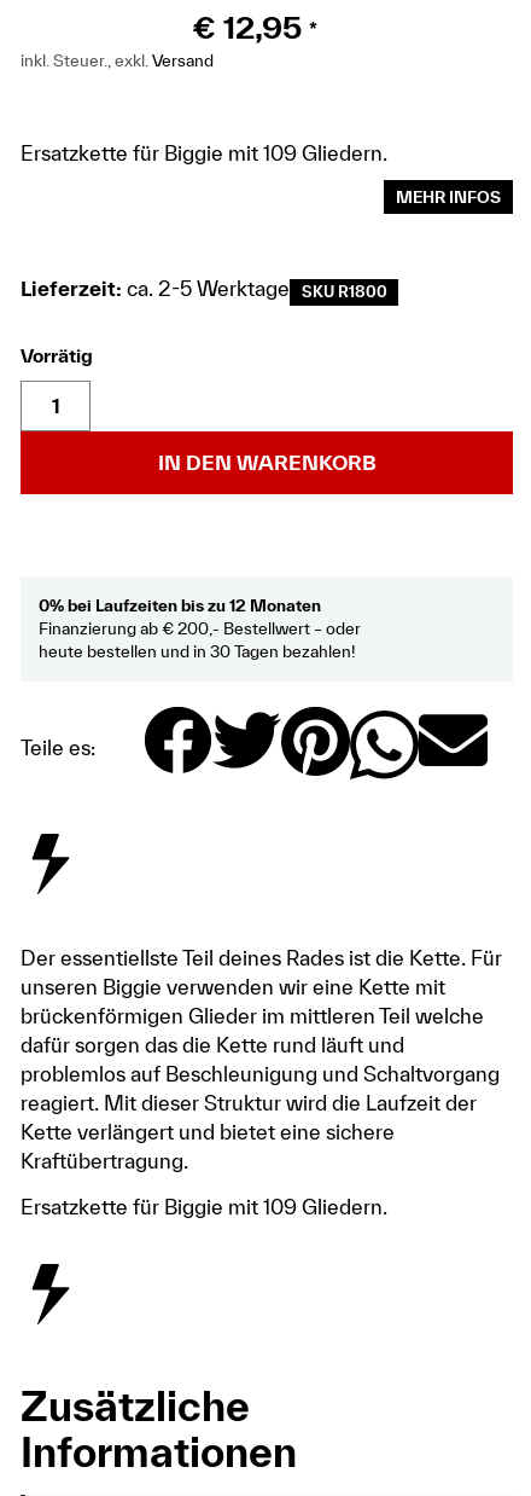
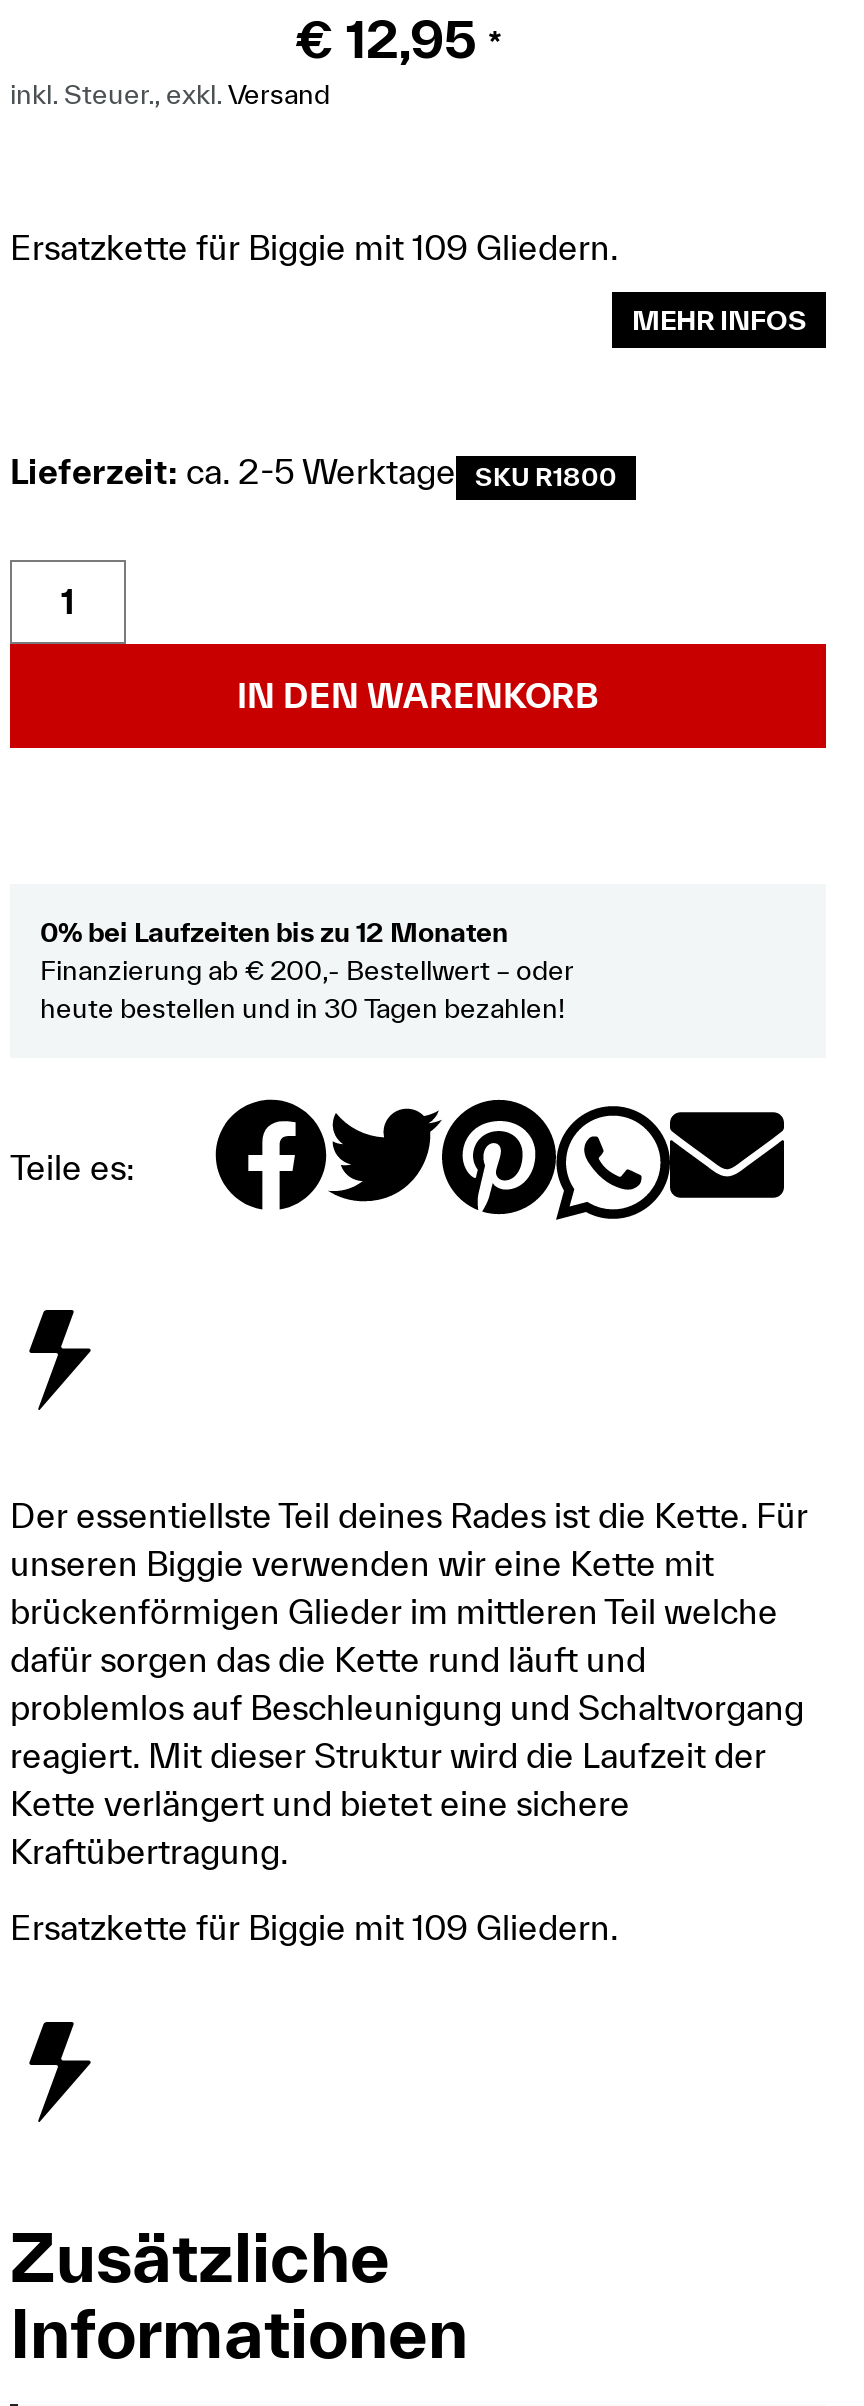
- Vorrätig
